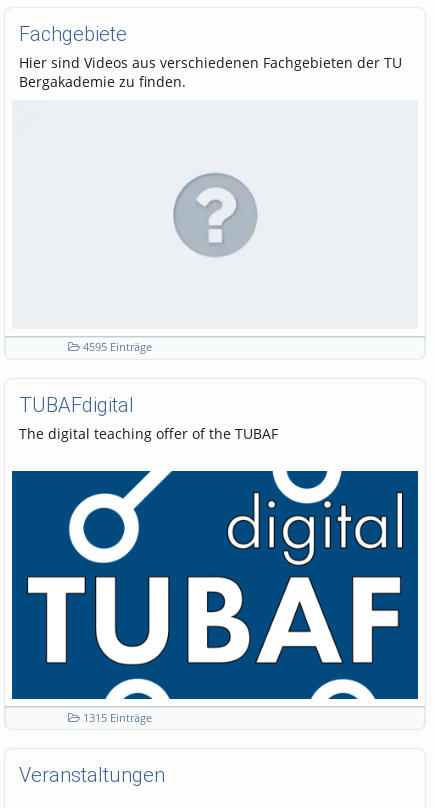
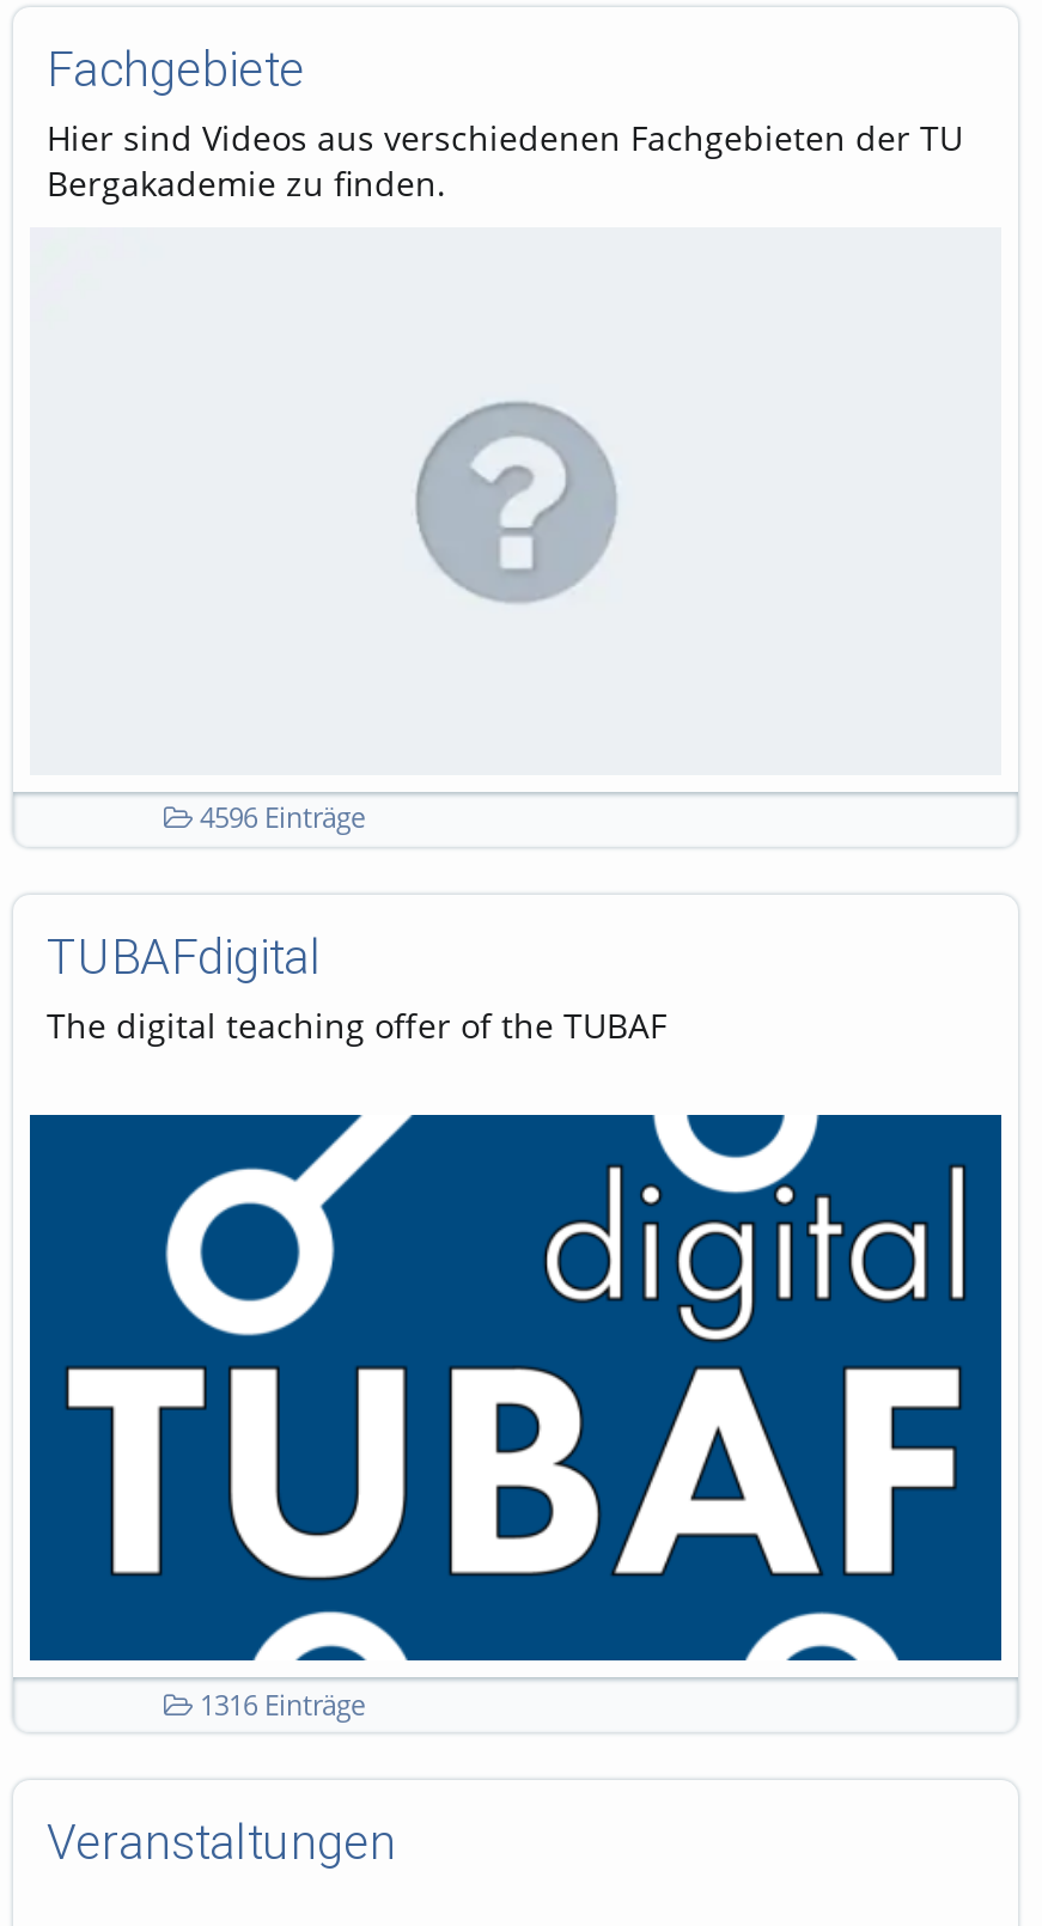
- 4595 Einträge
+ 4596 Einträge

- 1315 Einträge
+ 1316 Einträge
